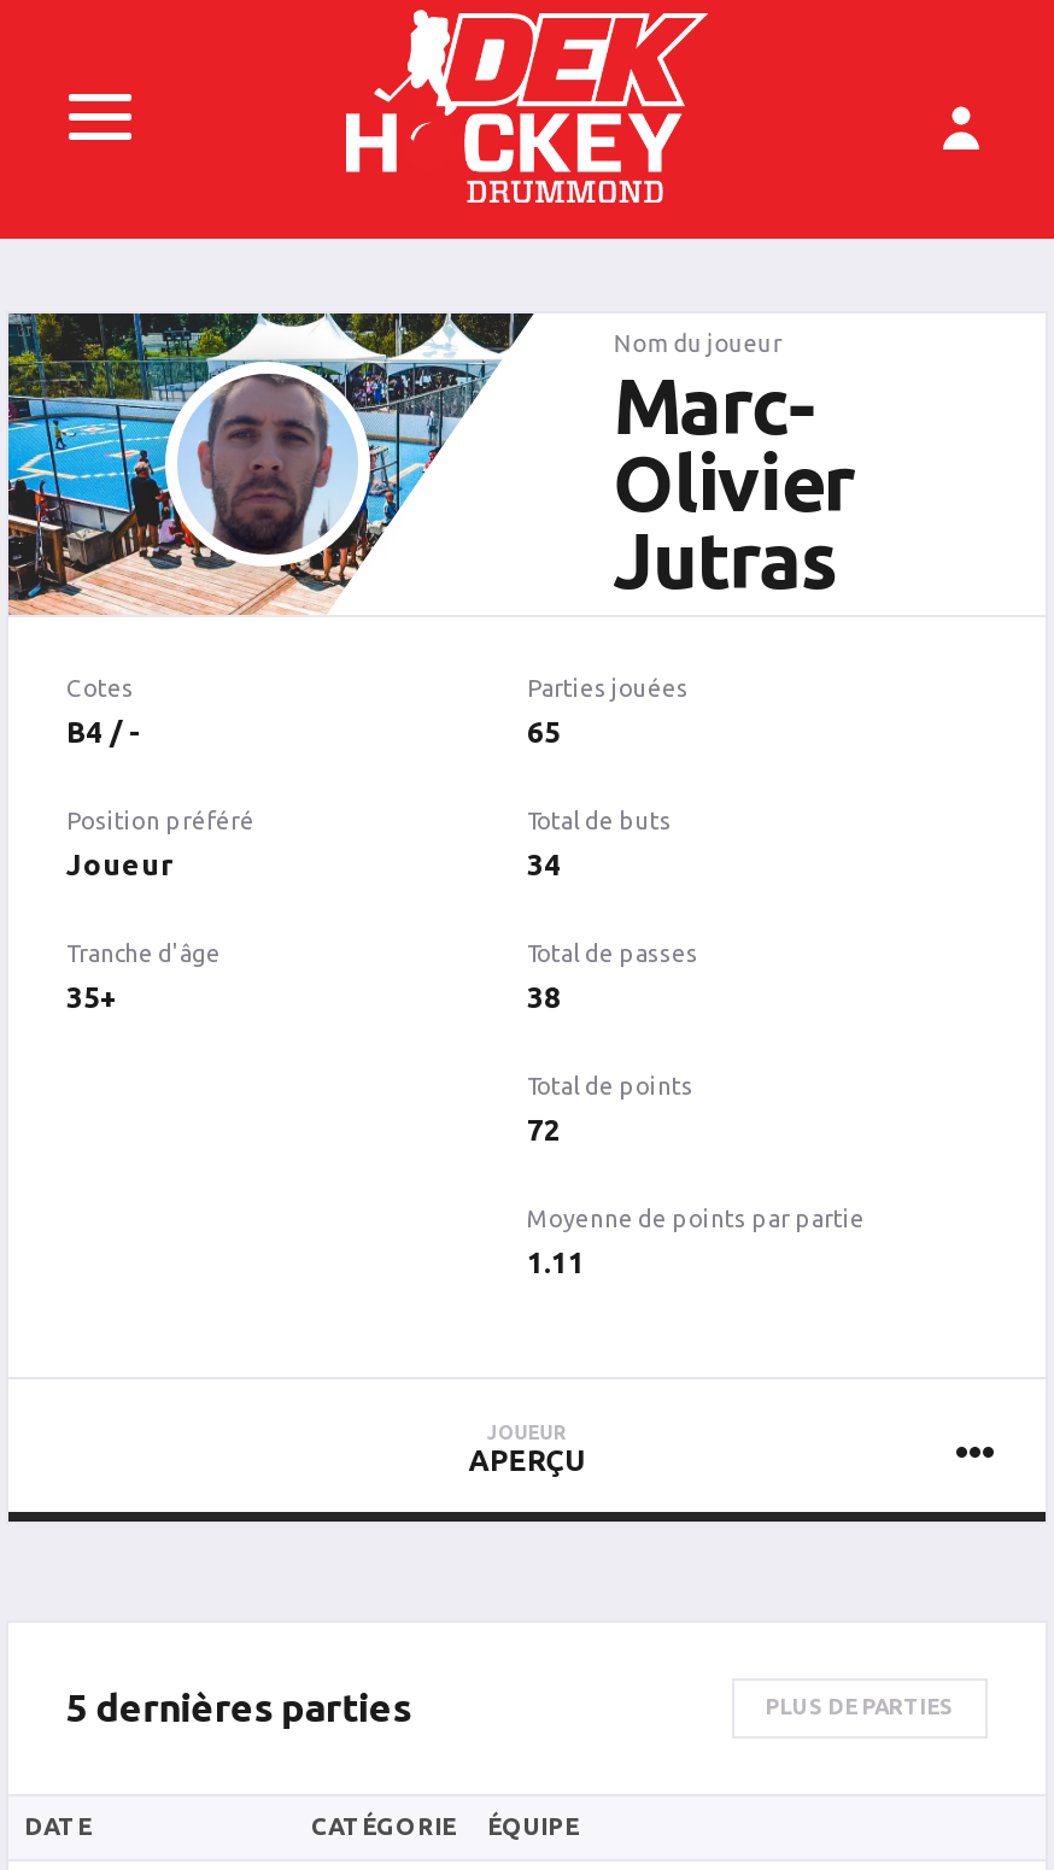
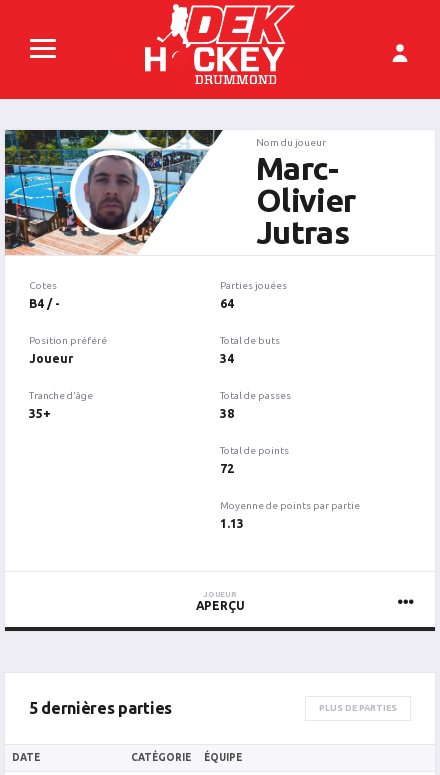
- 65
+ 64

- 1.11
+ 1.13
